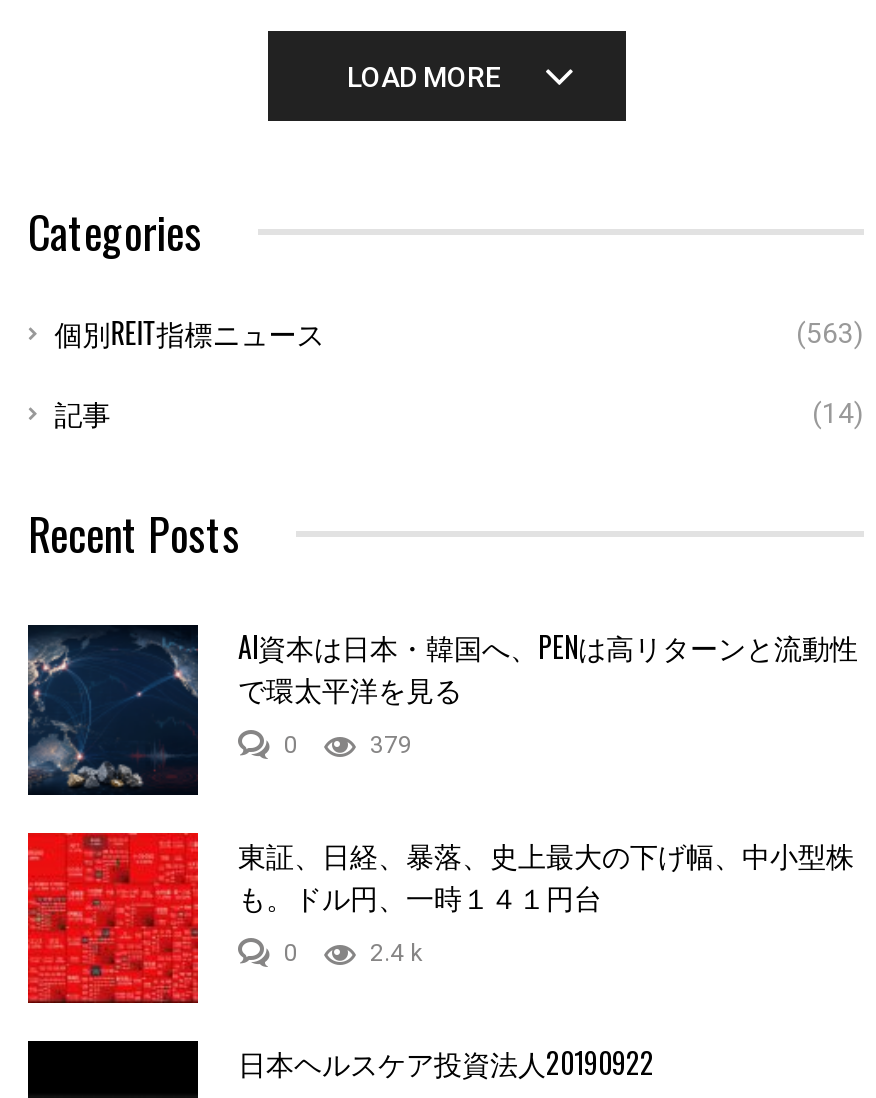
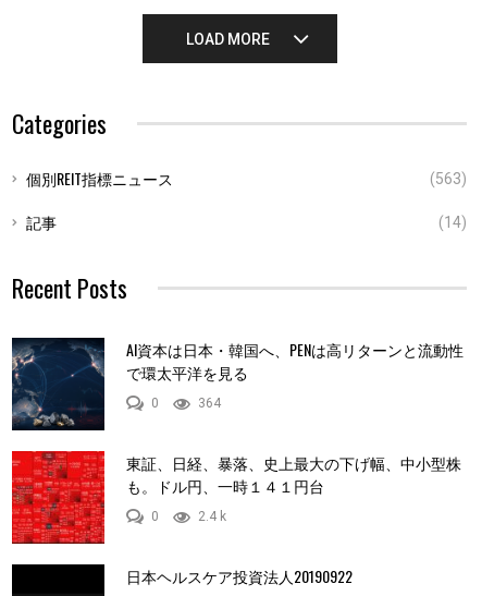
- 379
+ 364
